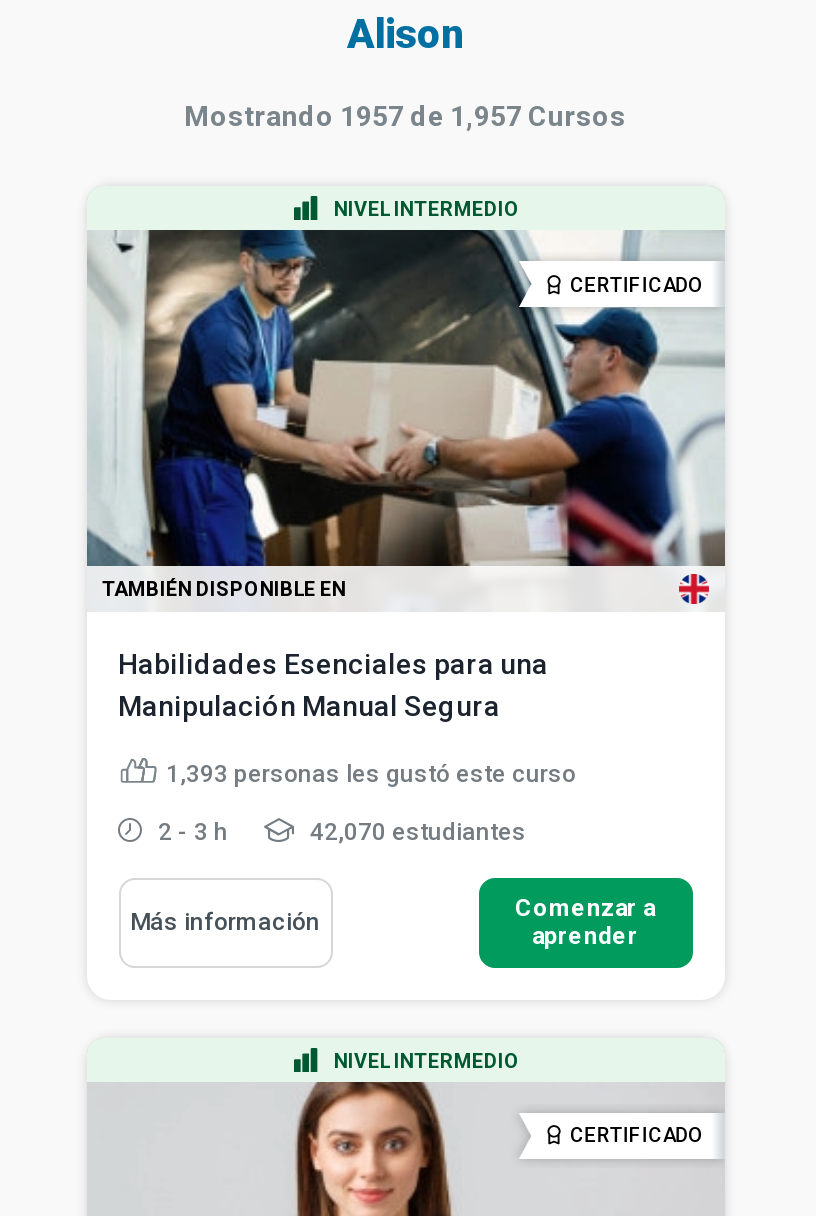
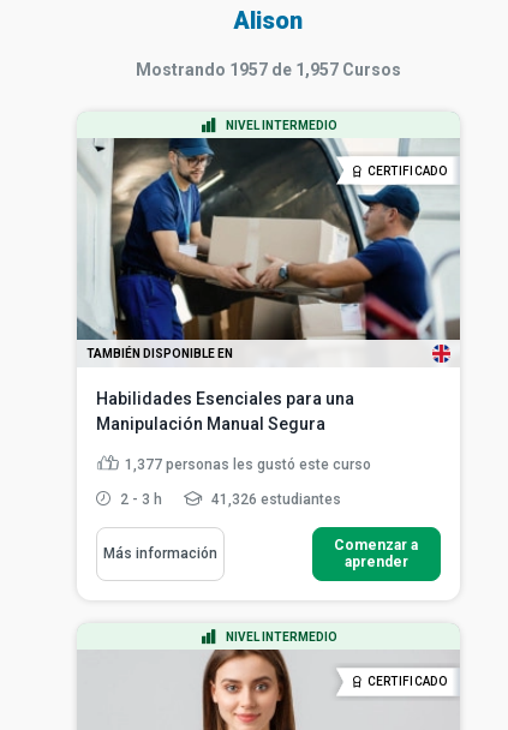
- 1,393 personas les gustó este curso
+ 1,377 personas les gustó este curso

- 42,070 estudiantes
+ 41,326 estudiantes
